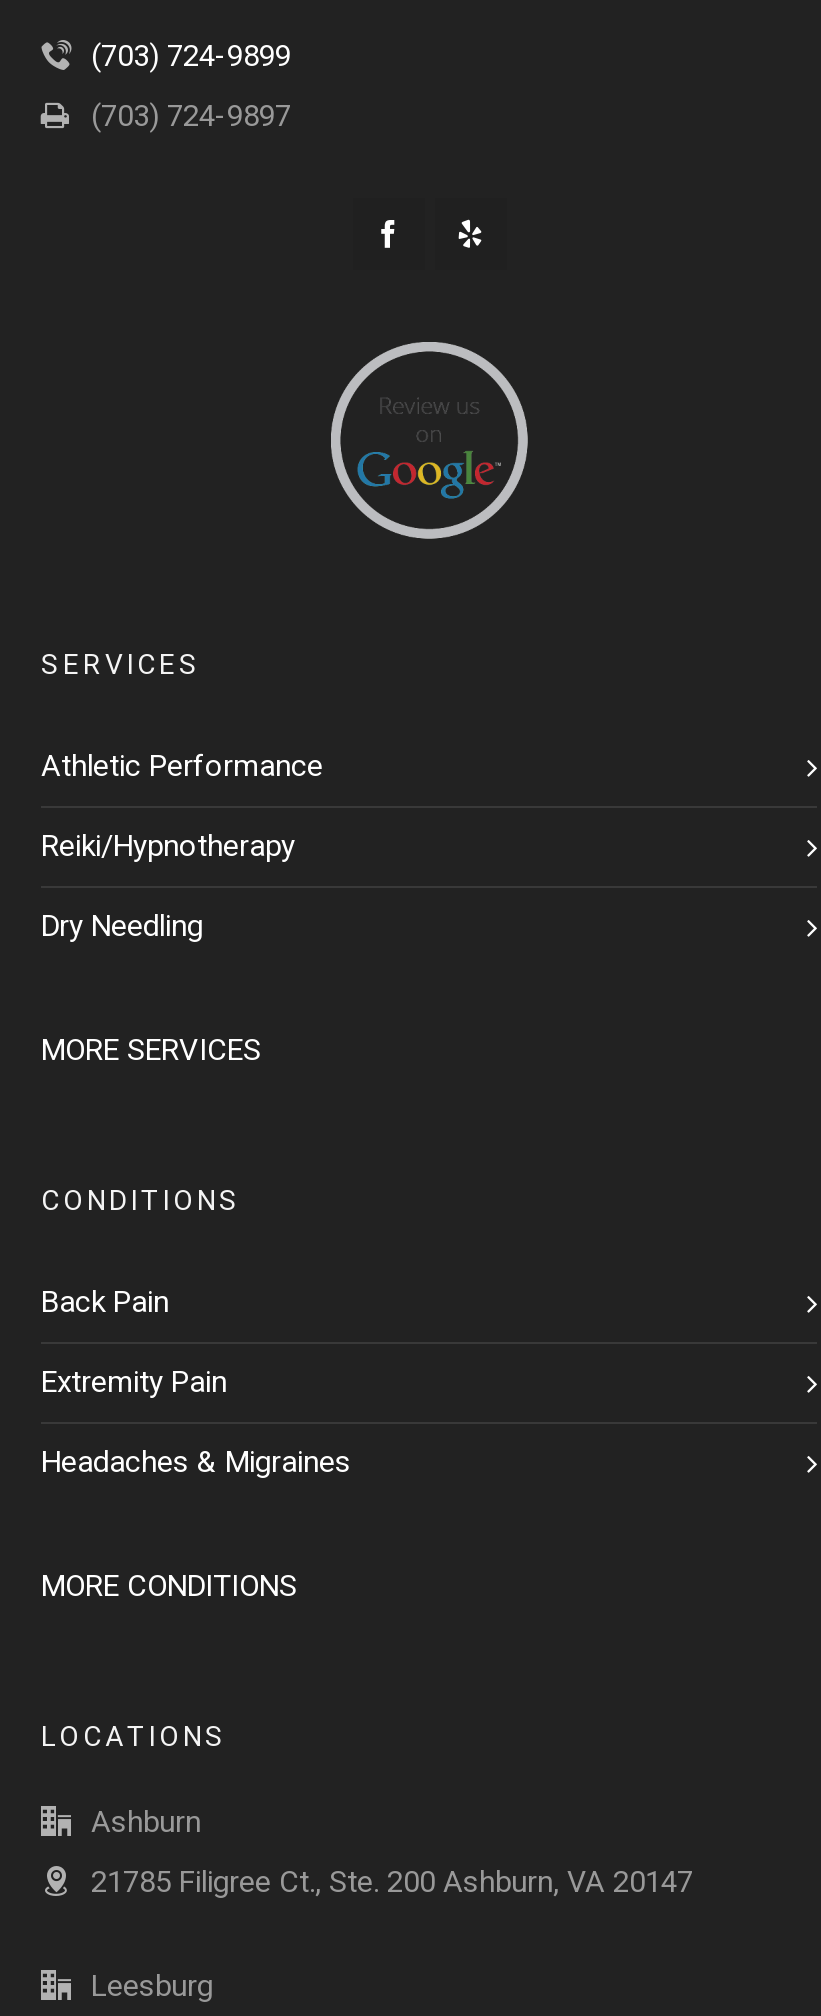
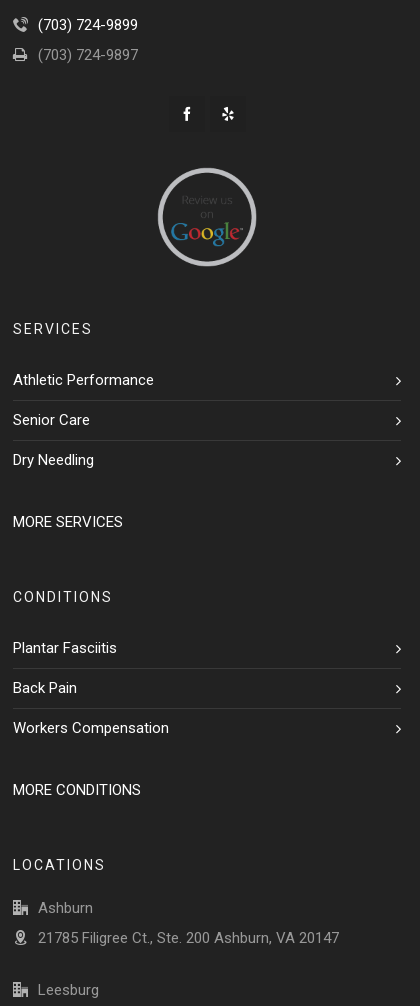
- Reiki/Hypnotherapy
+ Senior Care

+ Plantar Fasciitis

moved down: Back Pain

- Extremity Pain
- Headaches & Migraines
+ Workers Compensation
